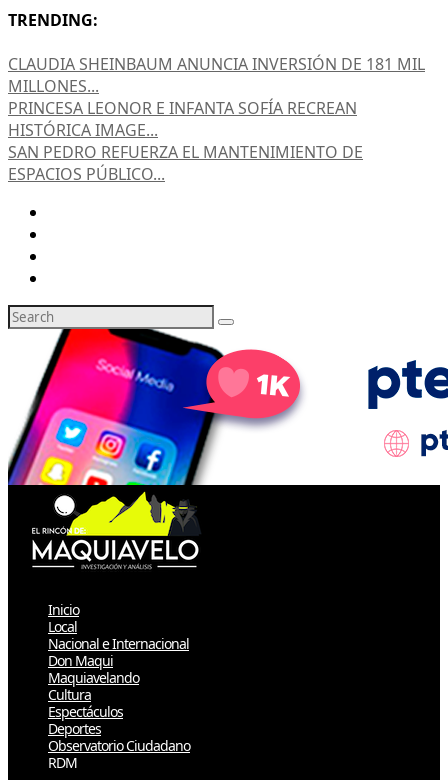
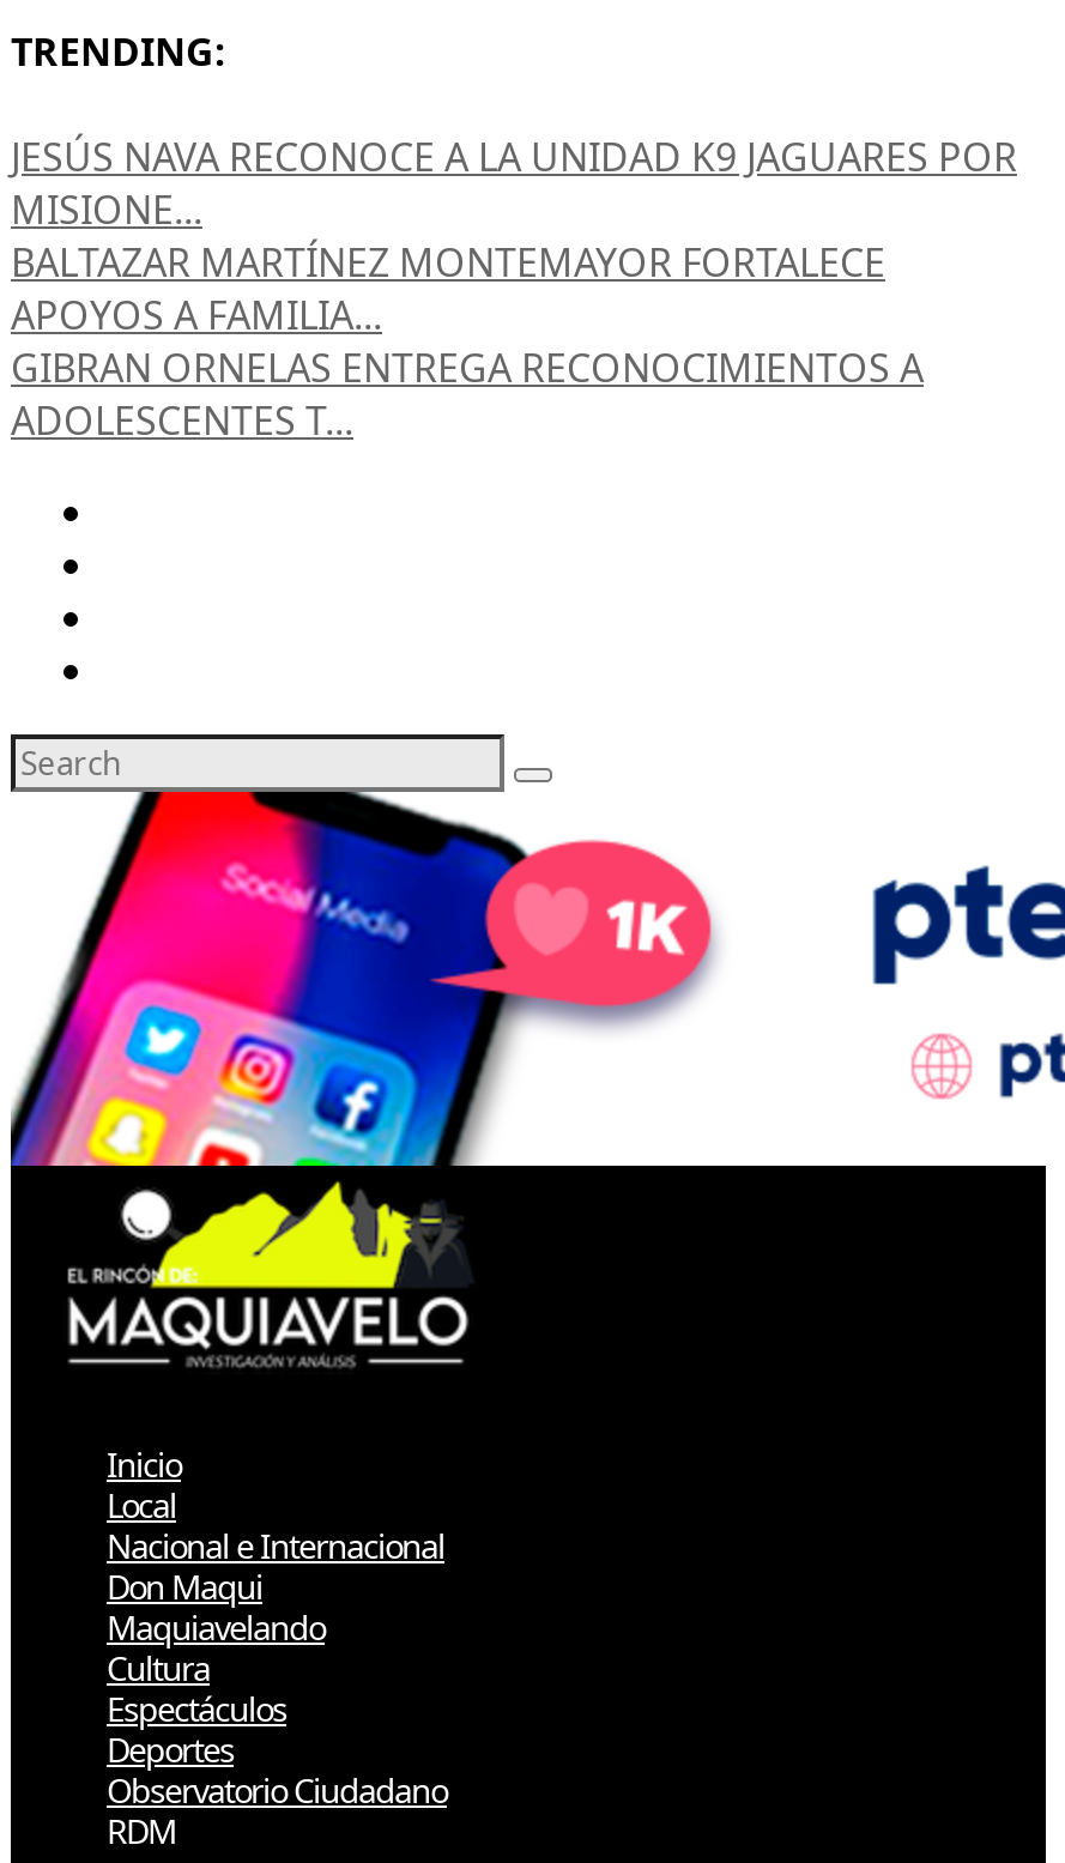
- CLAUDIA SHEINBAUM ANUNCIA INVERSIÓN DE 181 MIL
- MILLONES...
- PRINCESA LEONOR E INFANTA SOFÍA RECREAN
- HISTÓRICA IMAGE...
- SAN PEDRO REFUERZA EL MANTENIMIENTO DE
- ESPACIOS PÚBLICO...
+ JESÚS NAVA RECONOCE A LA UNIDAD K9 JAGUARES POR
+ MISIONE...
+ BALTAZAR MARTÍNEZ MONTEMAYOR FORTALECE
+ APOYOS A FAMILIA...
+ GIBRAN ORNELAS ENTREGA RECONOCIMIENTOS A
+ ADOLESCENTES T...
